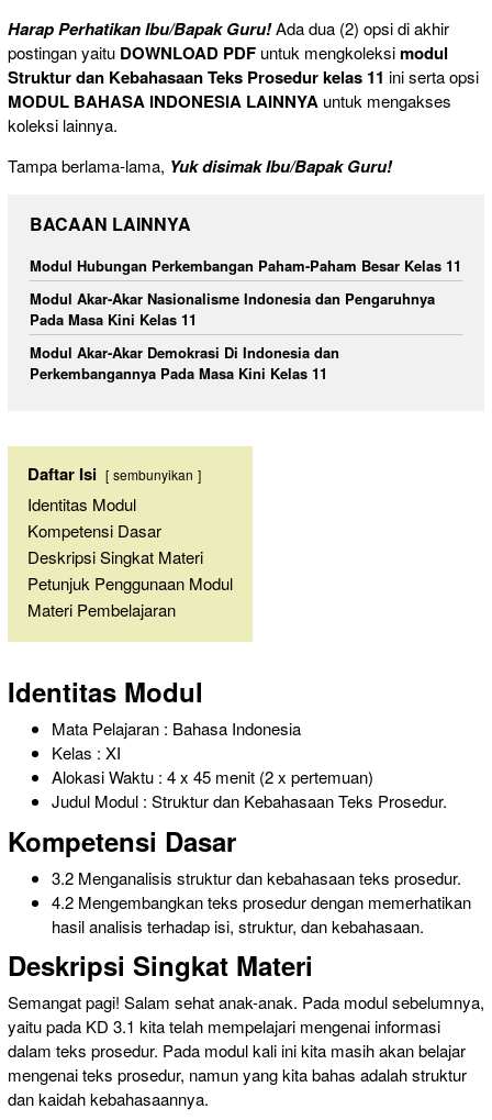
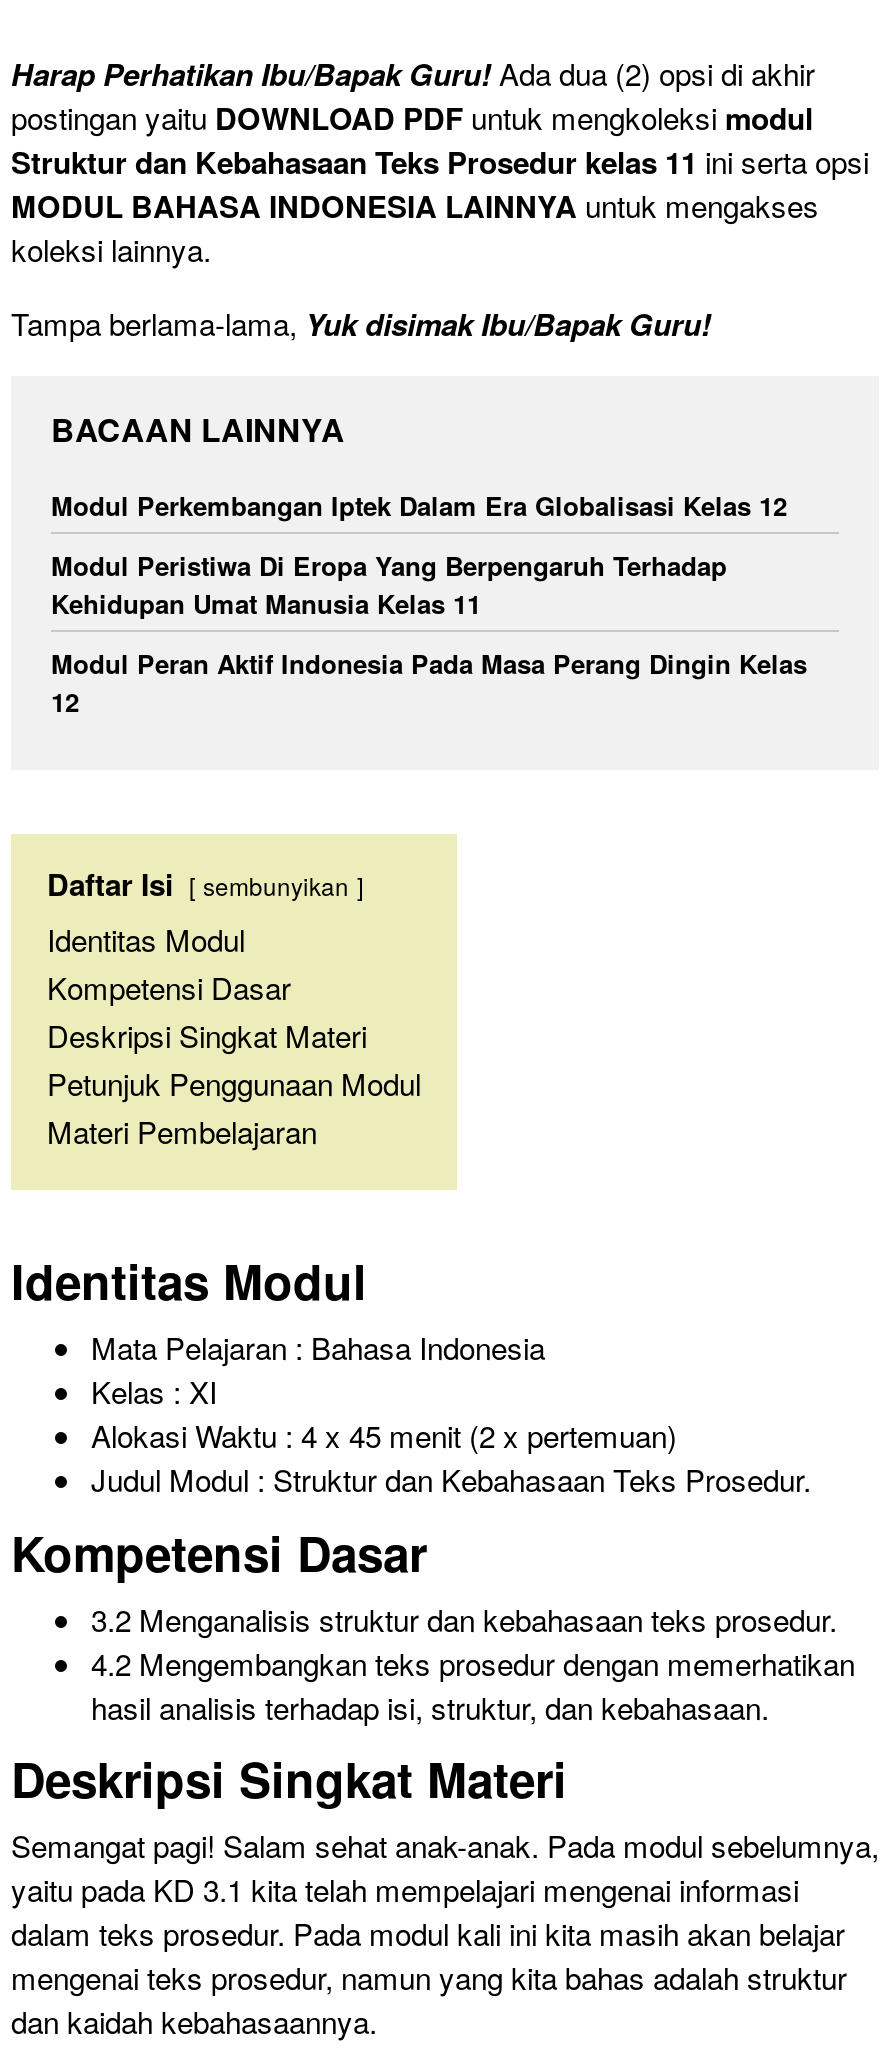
- Modul Hubungan Perkembangan Paham-Paham Besar Kelas 11
+ Modul Perkembangan Iptek Dalam Era Globalisasi Kelas 12

- Modul Akar-Akar Nasionalisme Indonesia dan Pengaruhnya
- Pada Masa Kini Kelas 11
+ Modul Peristiwa Di Eropa Yang Berpengaruh Terhadap
+ Kehidupan Umat Manusia Kelas 11

- Modul Akar-Akar Demokrasi Di Indonesia dan
- Perkembangannya Pada Masa Kini Kelas 11
+ Modul Peran Aktif Indonesia Pada Masa Perang Dingin Kelas
+ 12
